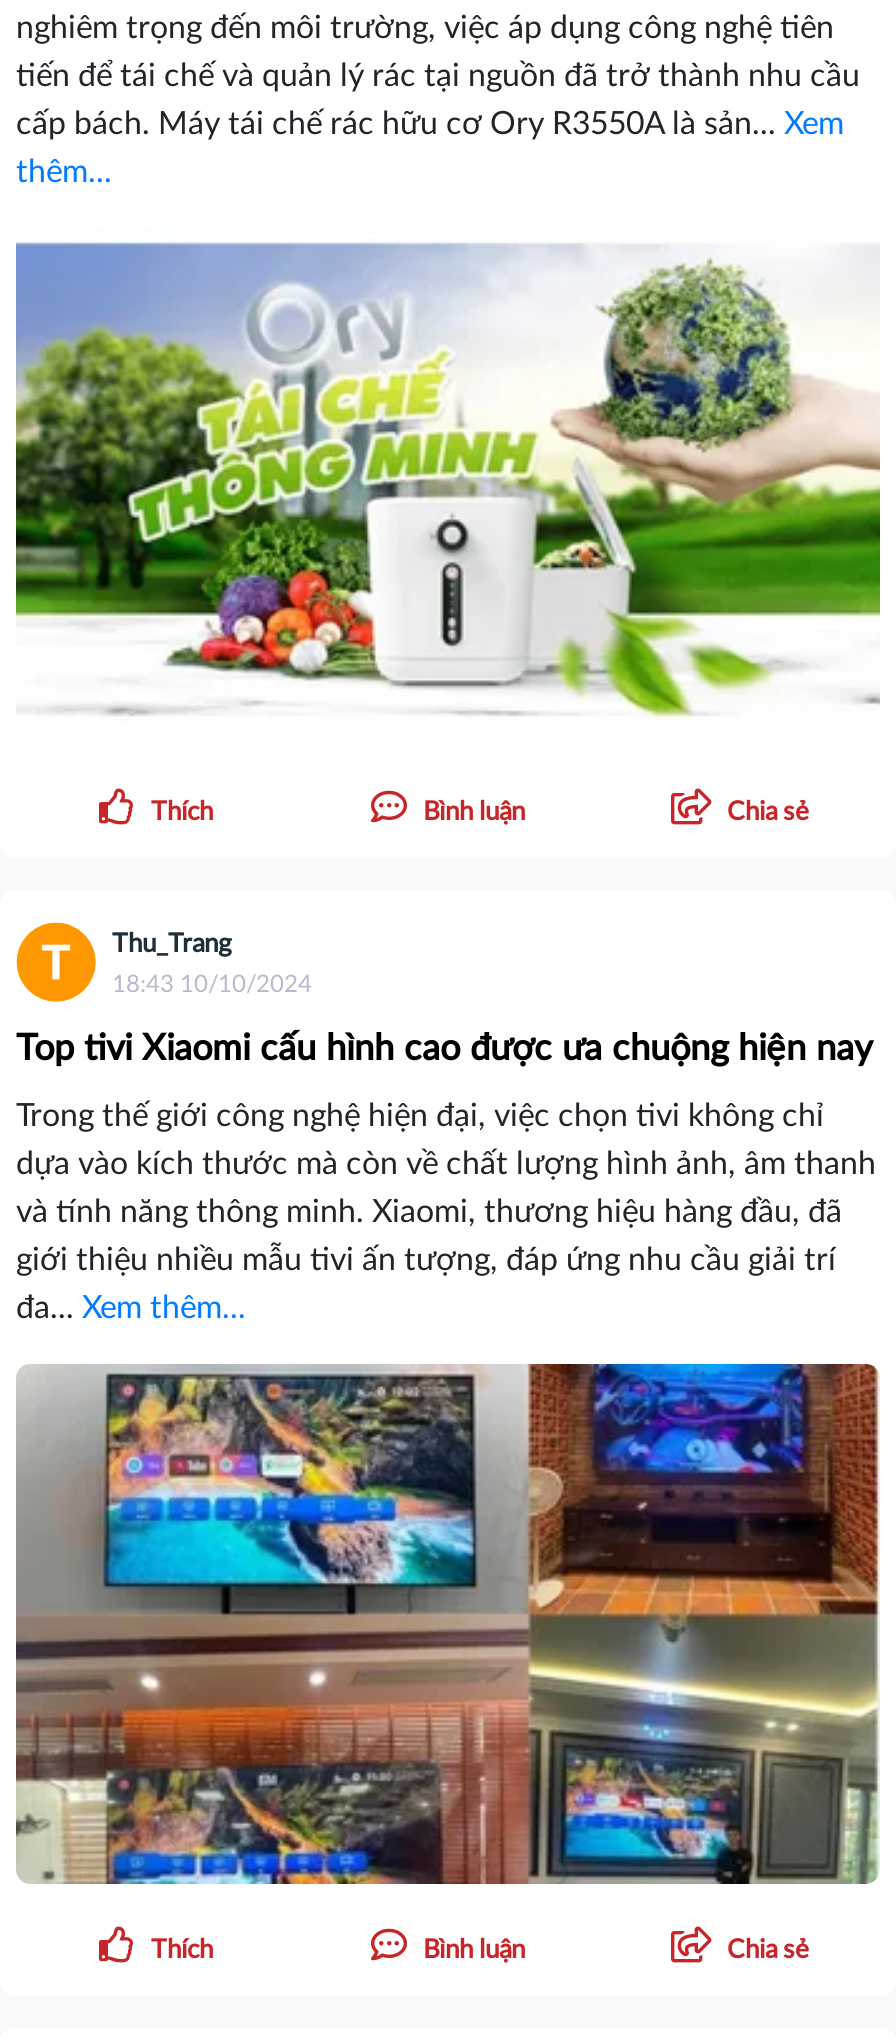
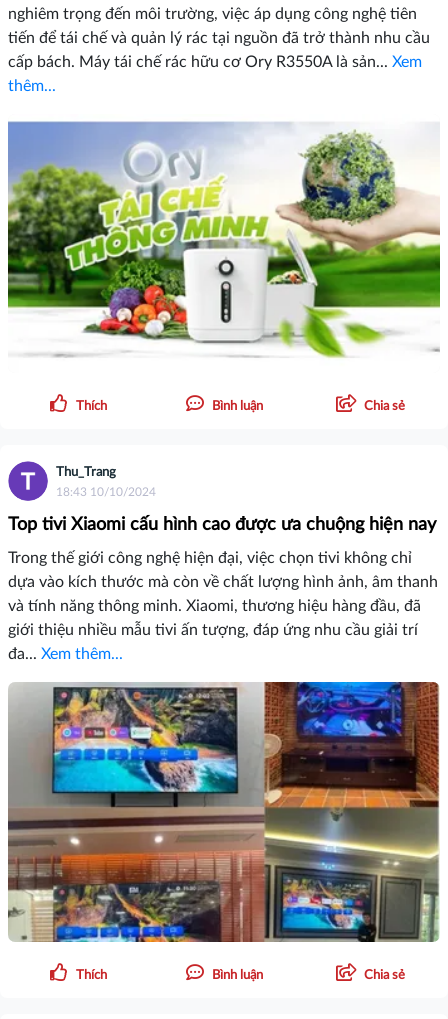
- [image]
+ [image]
